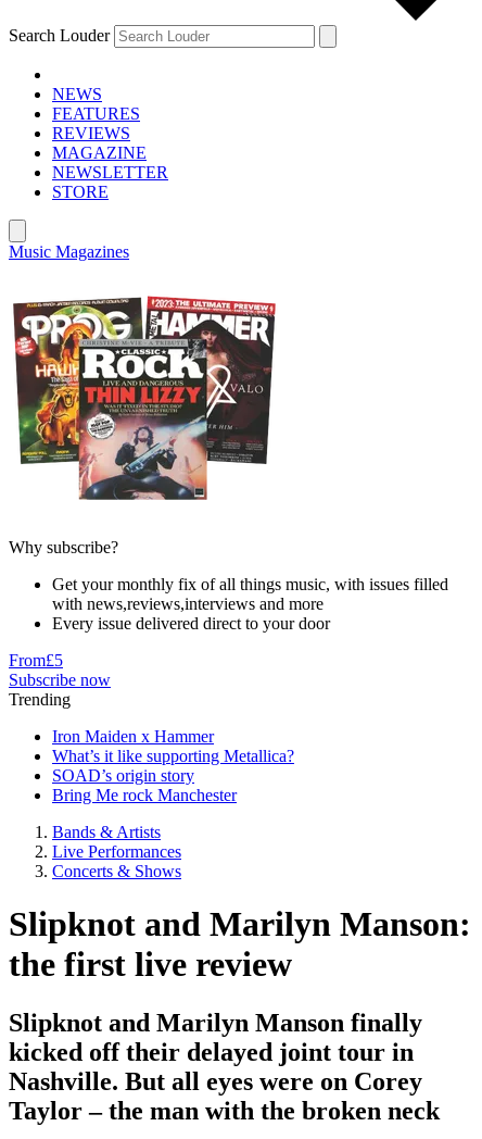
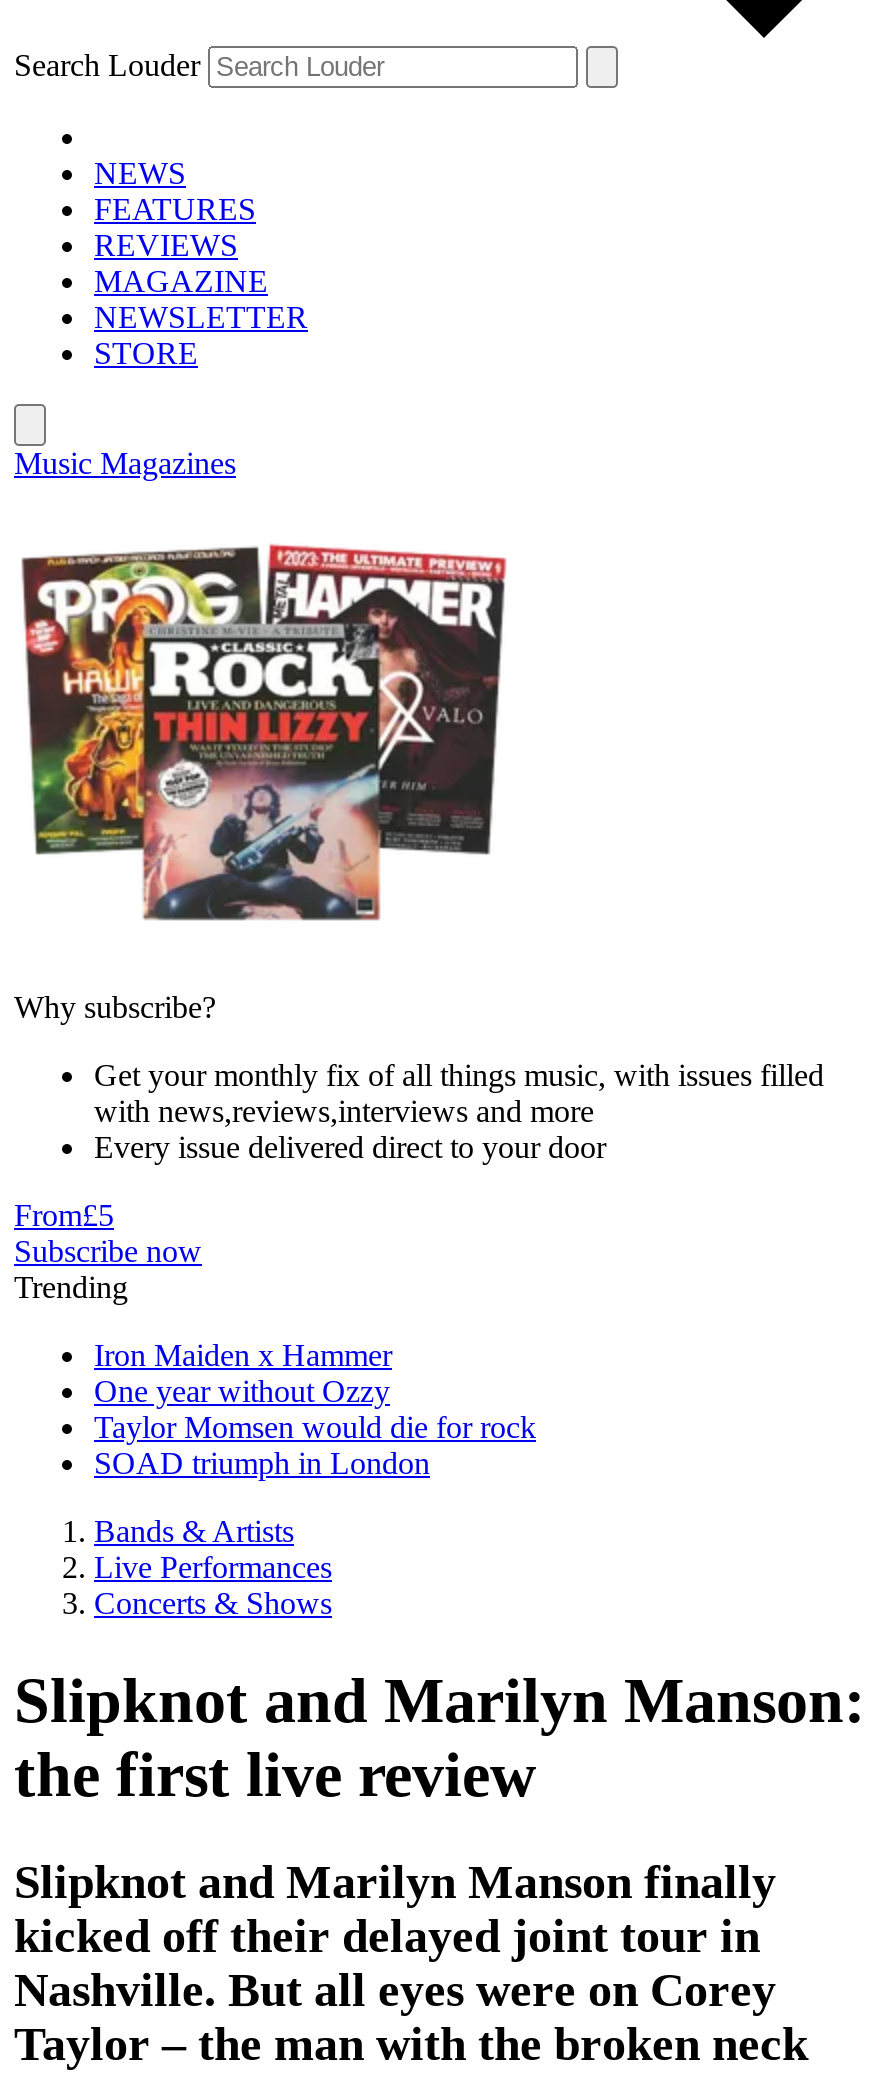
- What’s it like supporting Metallica?
- SOAD’s origin story
- Bring Me rock Manchester
+ One year without Ozzy
+ Taylor Momsen would die for rock
+ SOAD triumph in London
